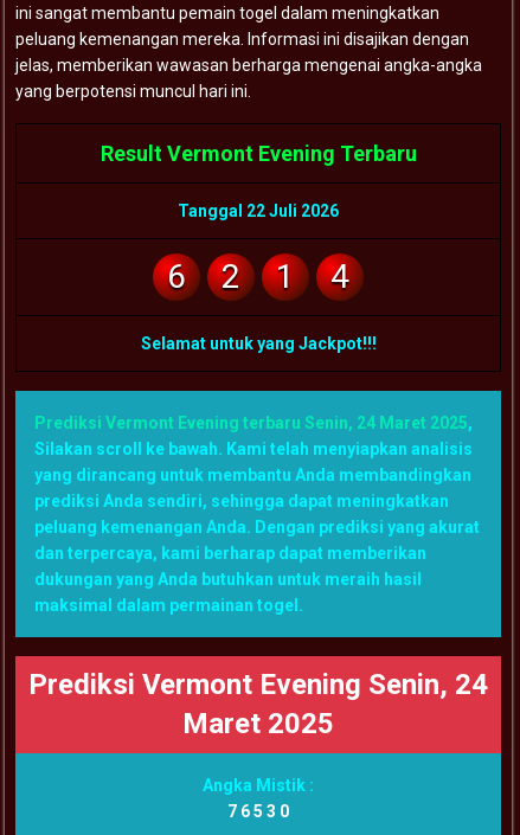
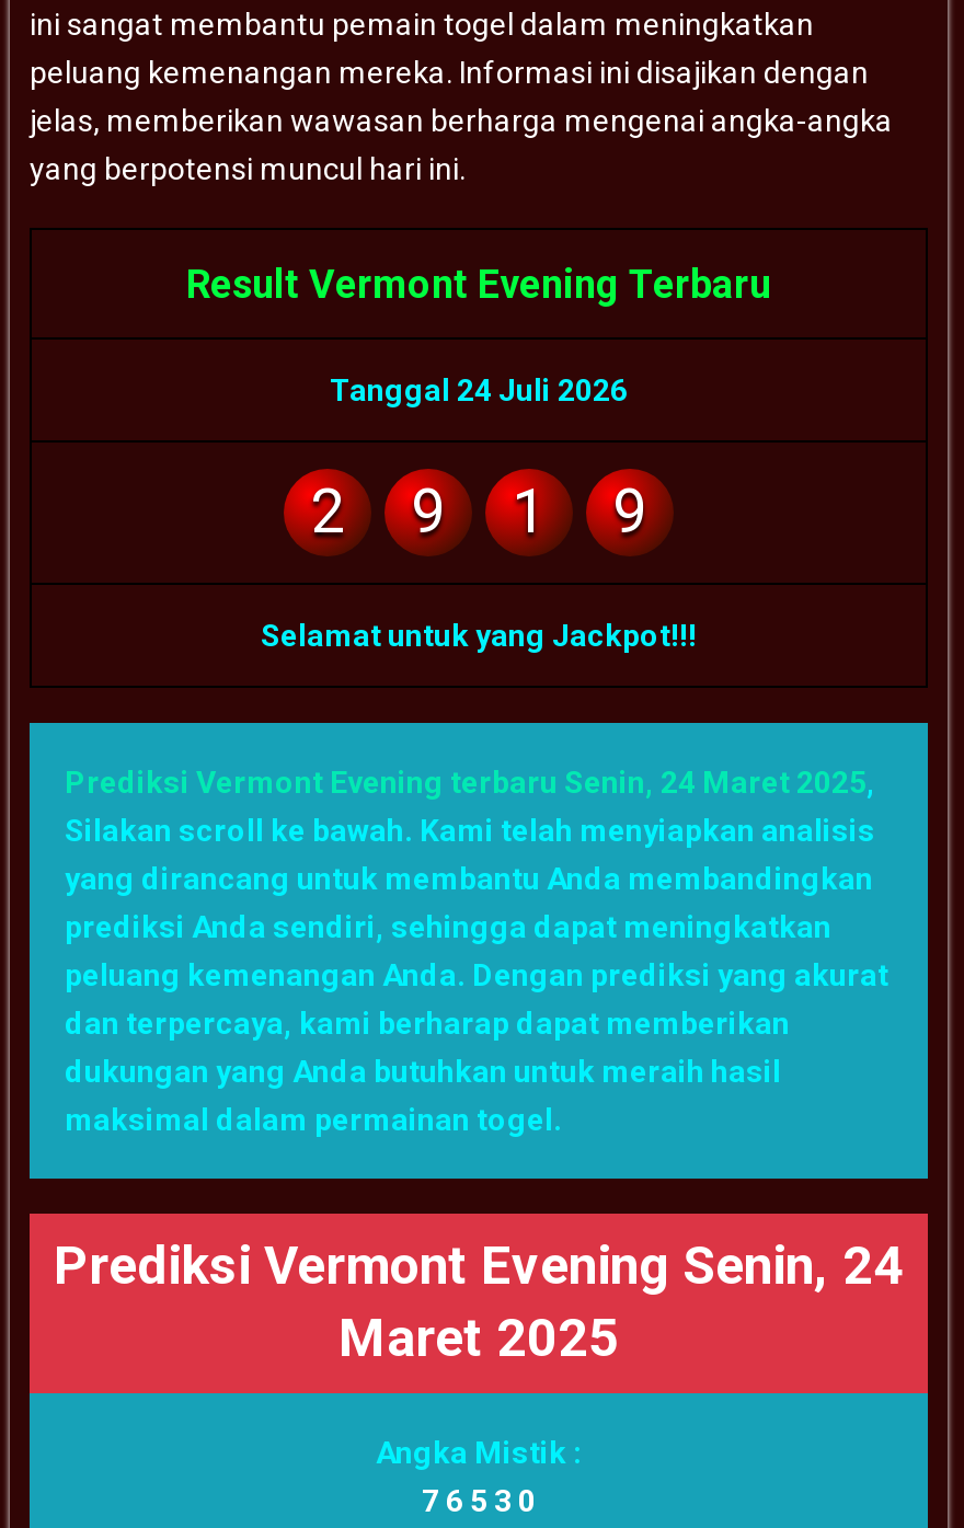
- Tanggal 22 Juli 2026
- 6
+ Tanggal 24 Juli 2026

- 4
+ 9

+ 9
